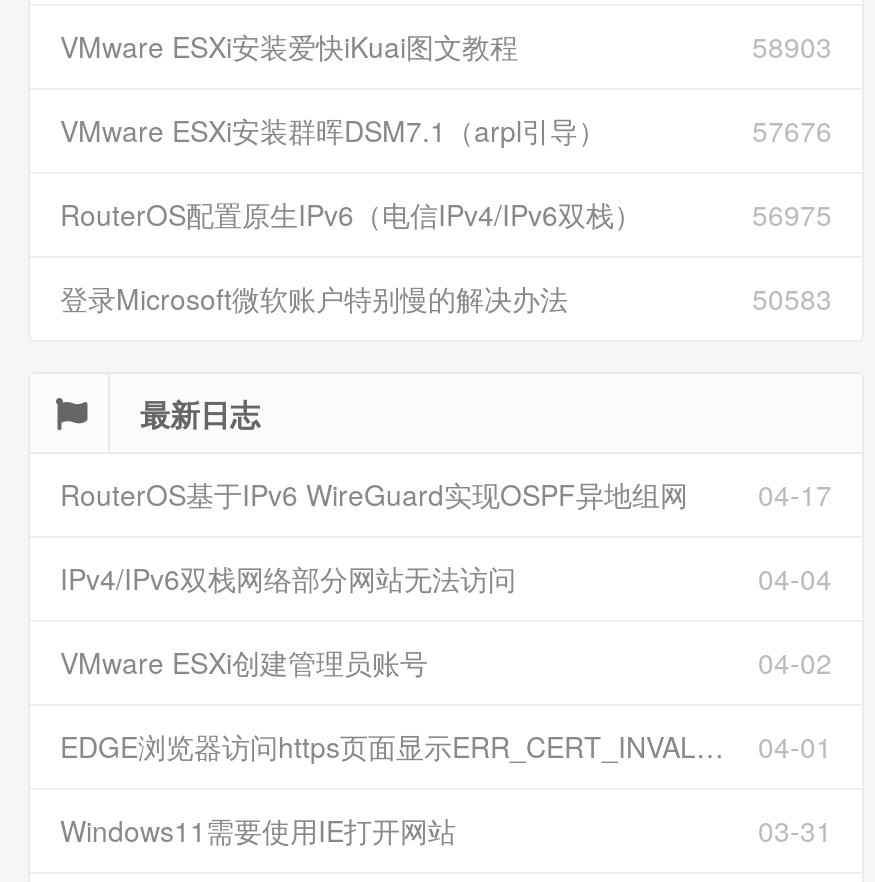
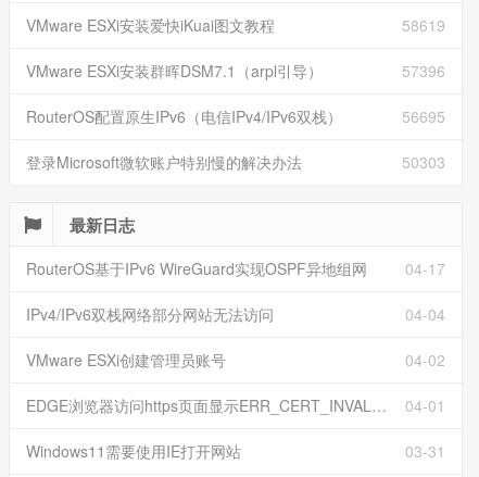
- 58903
+ 58619

- 57676
+ 57396

- 56975
+ 56695

- 50583
+ 50303
